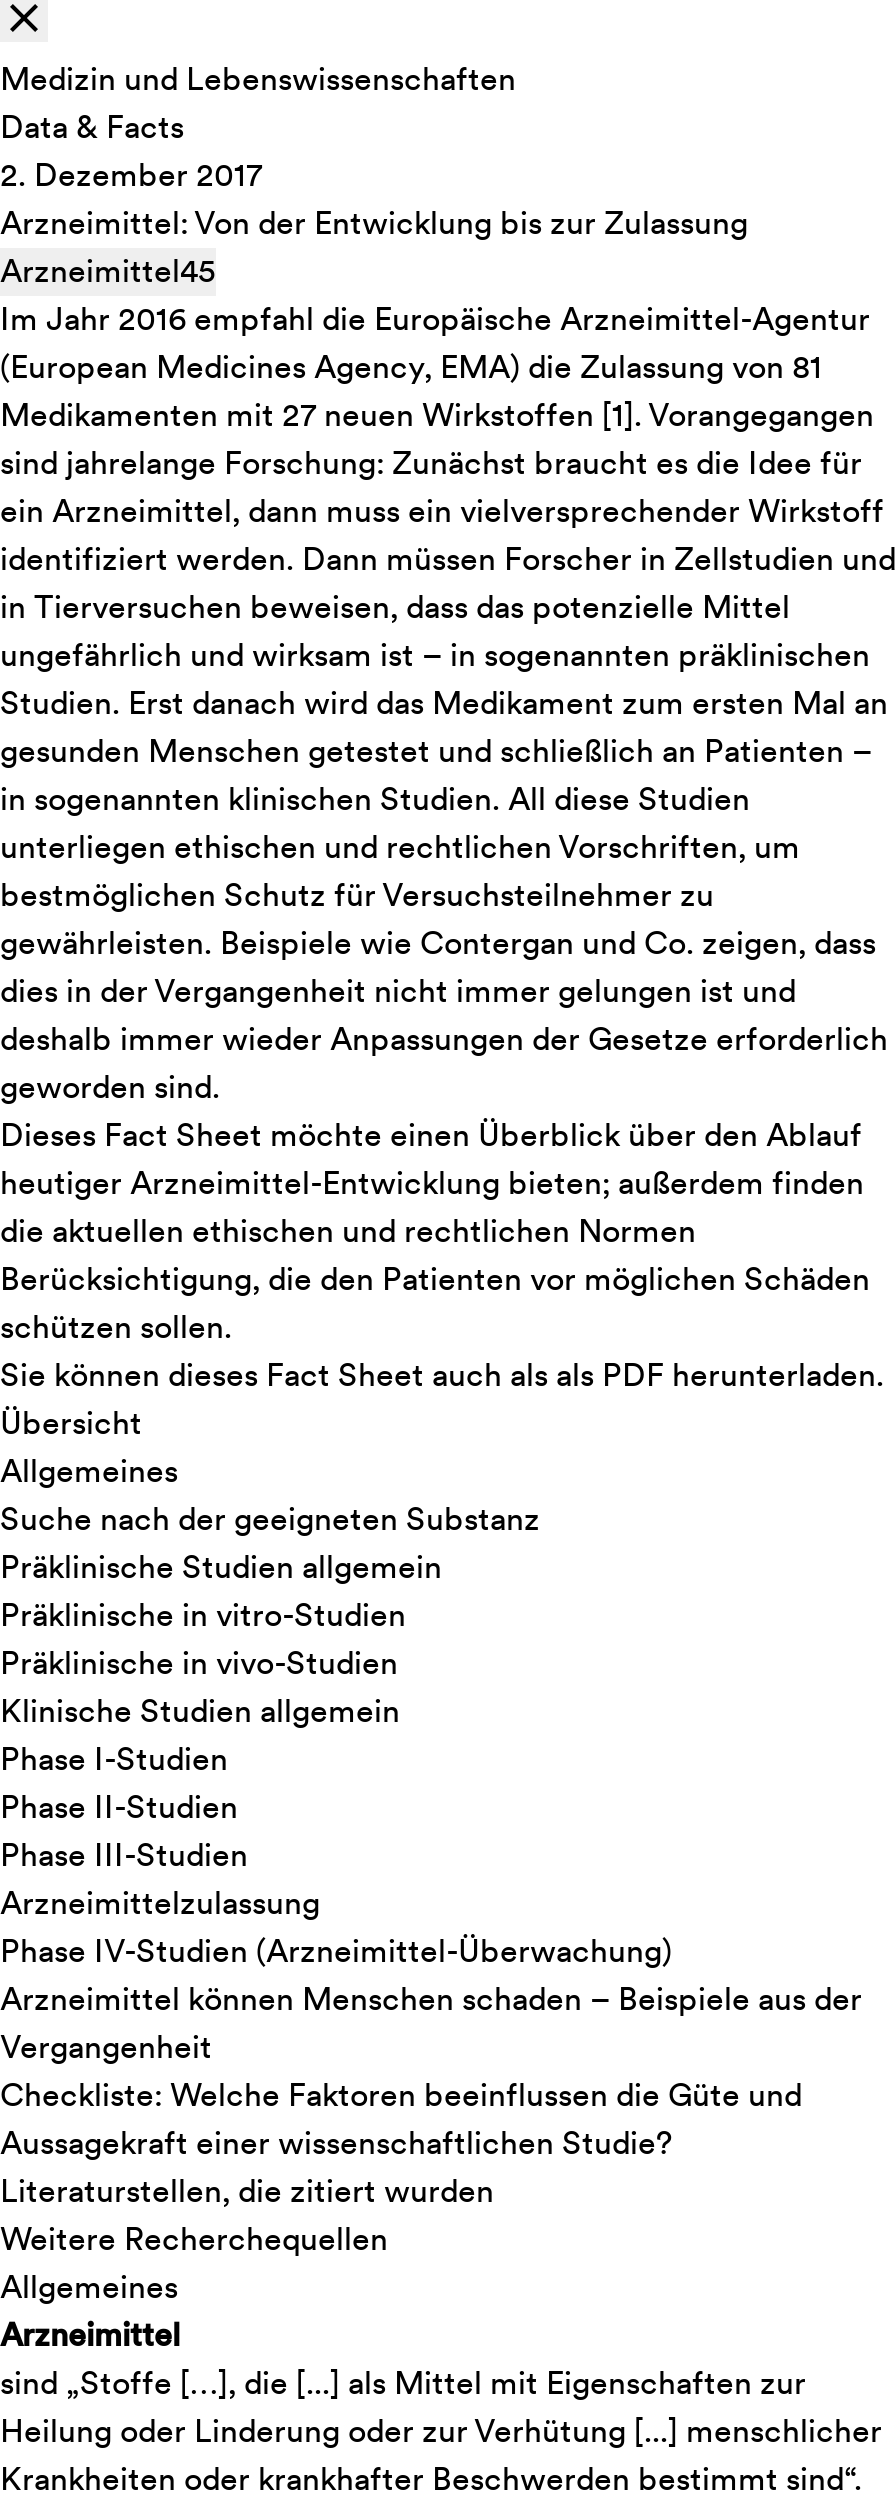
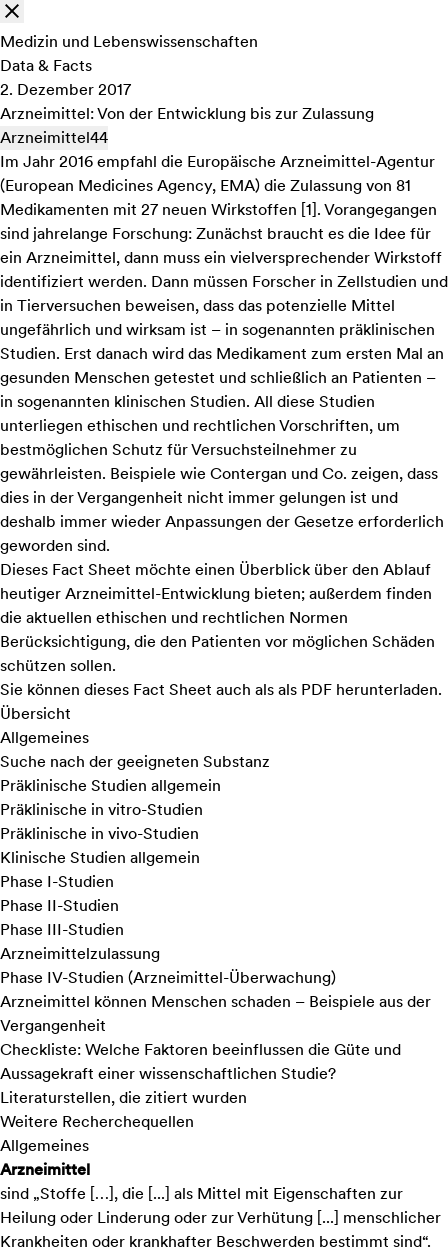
- Arzneimittel45
+ Arzneimittel44
